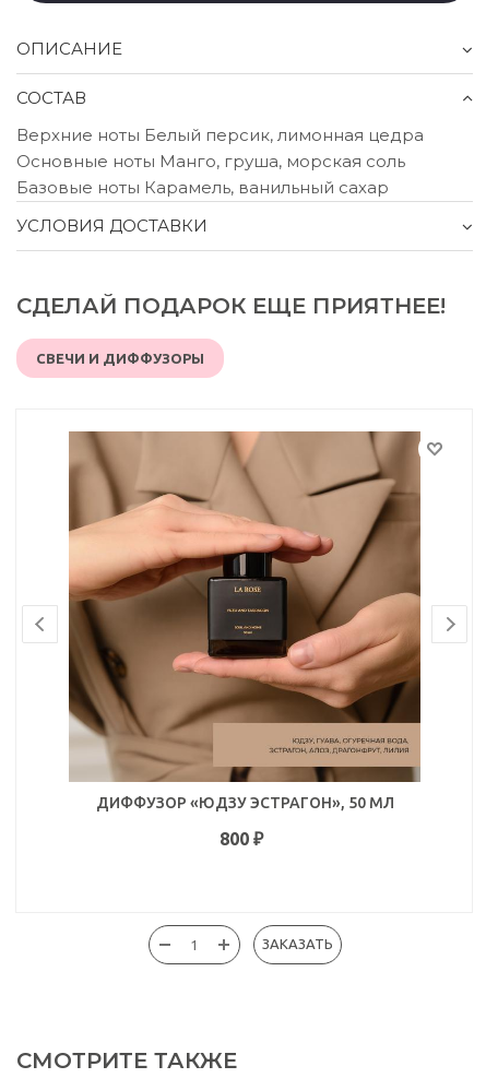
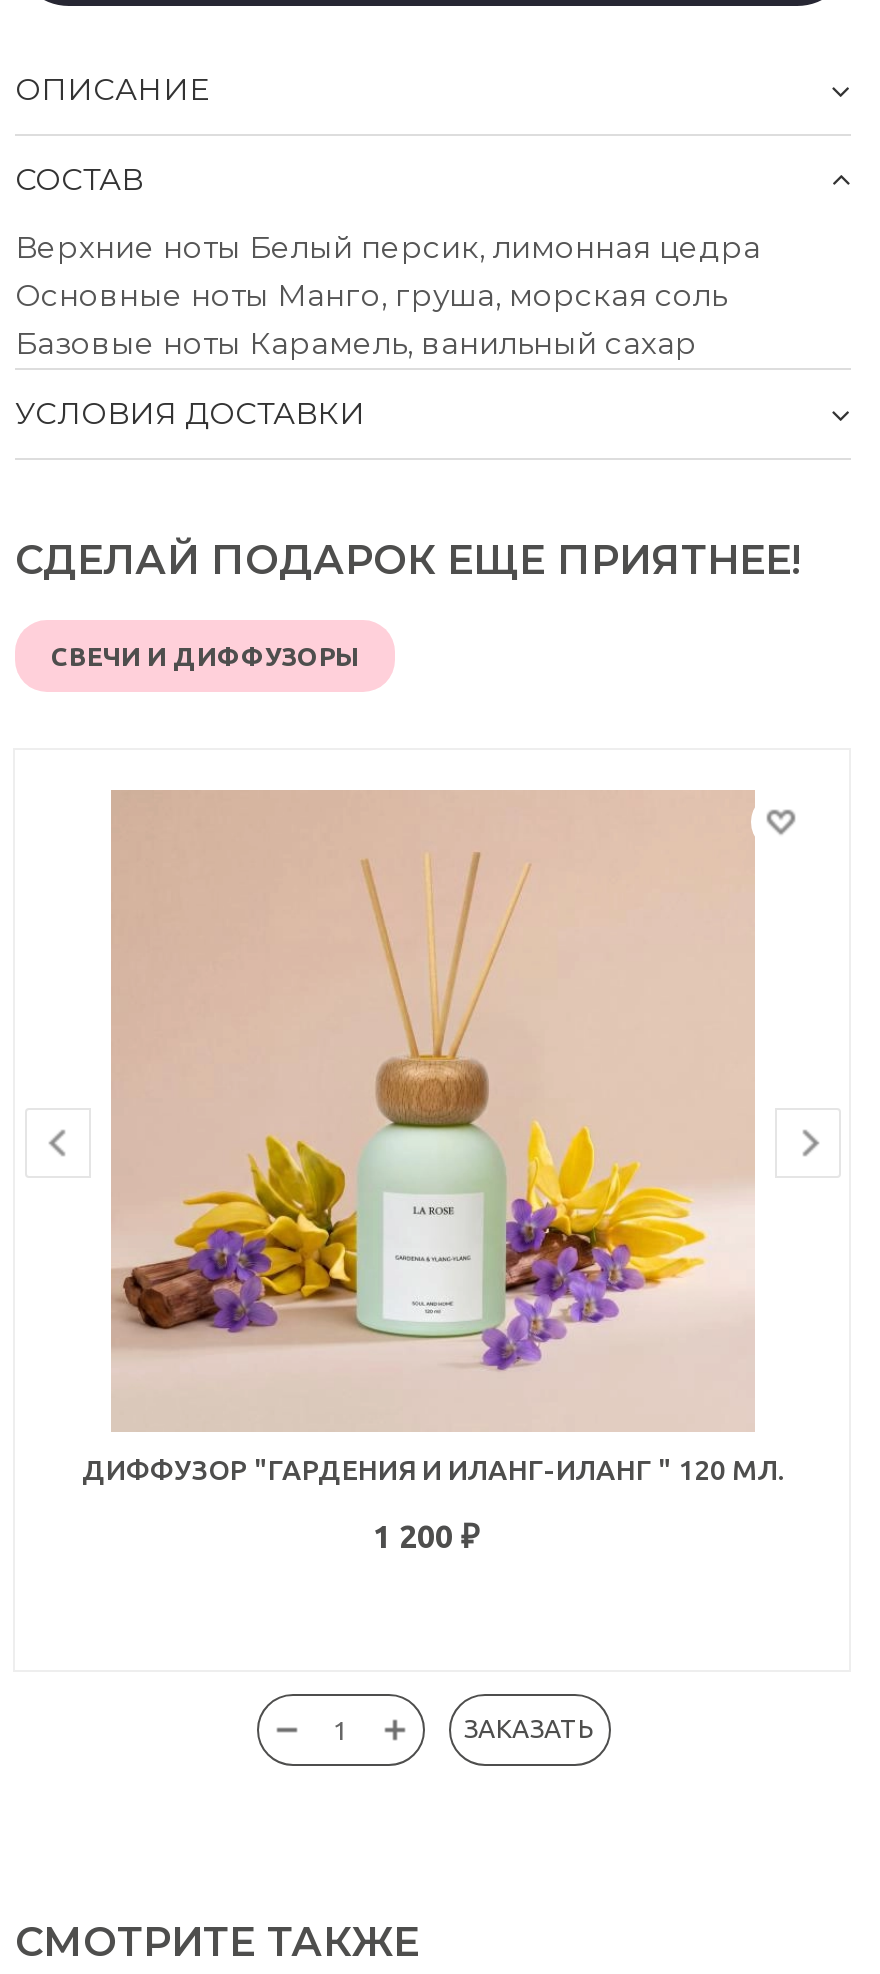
- [image]
- ДИФФУЗОР «ЮДЗУ ЭСТРАГОН», 50 МЛ
+ [image]
+ ДИФФУЗОР "ГАРДЕНИЯ И ИЛАНГ-ИЛАНГ " 120 МЛ.

- 800 ₽
+ 1 200 ₽
